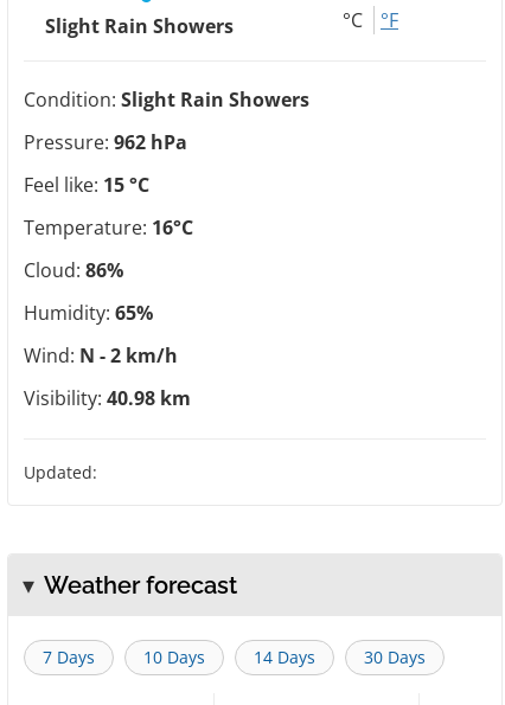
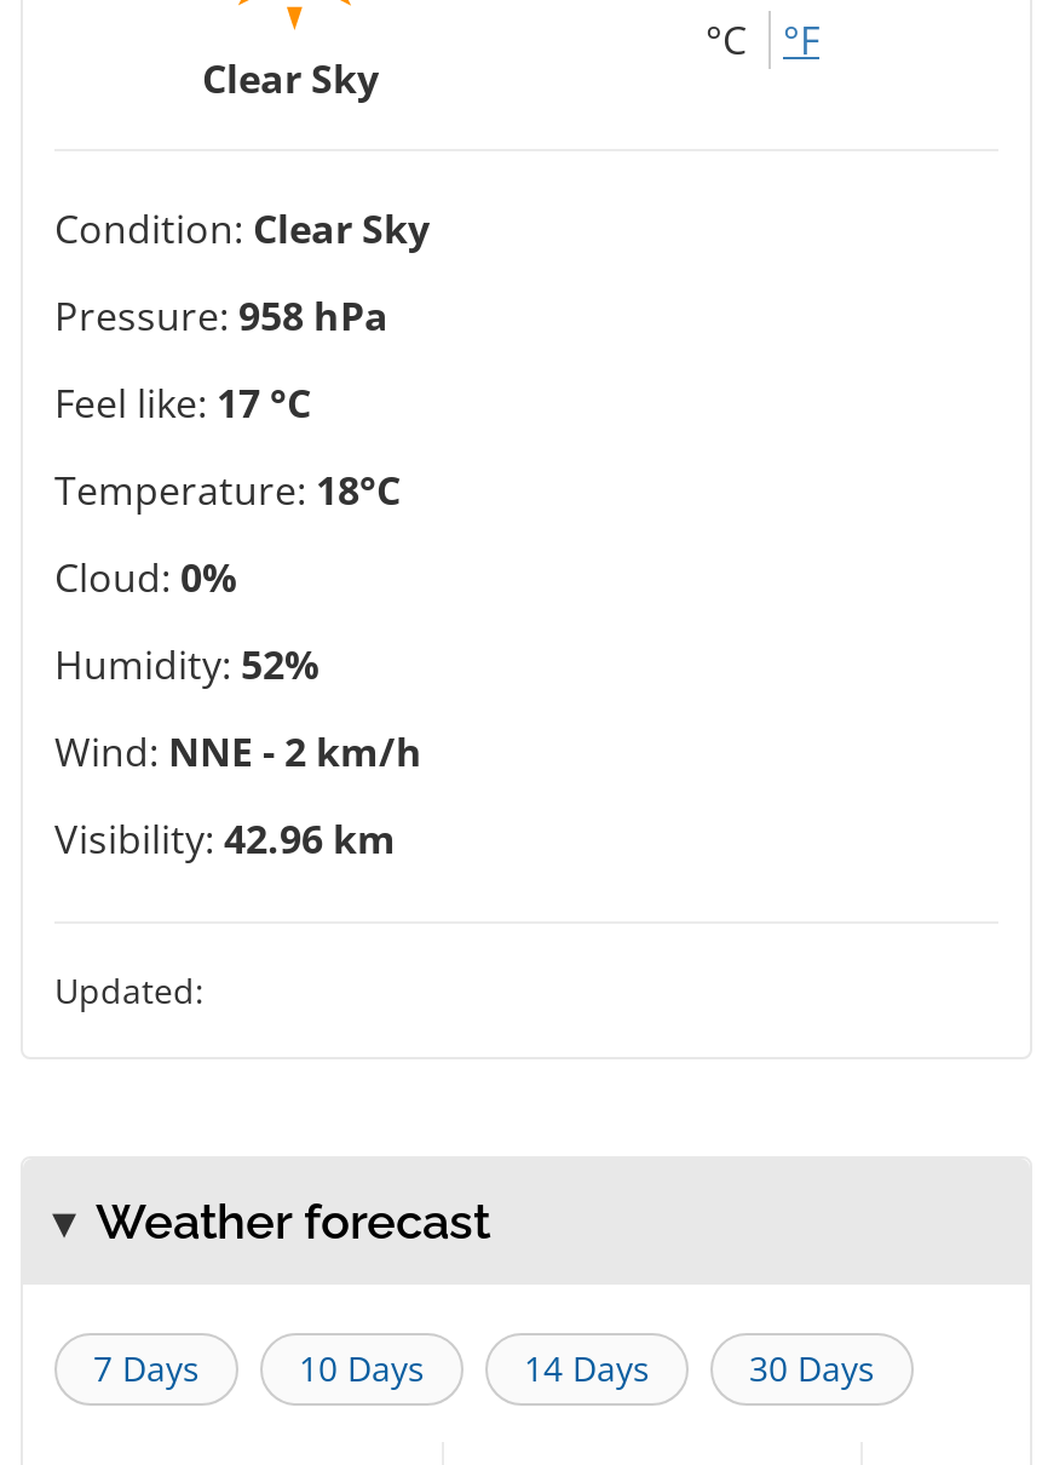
- Slight Rain Showers
+ Clear Sky

- Condition: Slight Rain Showers
+ Condition: Clear Sky

- Pressure: 962 hPa
+ Pressure: 958 hPa

- Feel like: 15 °C
+ Feel like: 17 °C

- Temperature: 16°C
+ Temperature: 18°C

- Cloud: 86%
+ Cloud: 0%

- Humidity: 65%
+ Humidity: 52%

- Wind: N - 2 km/h
+ Wind: NNE - 2 km/h

- Visibility: 40.98 km
+ Visibility: 42.96 km
